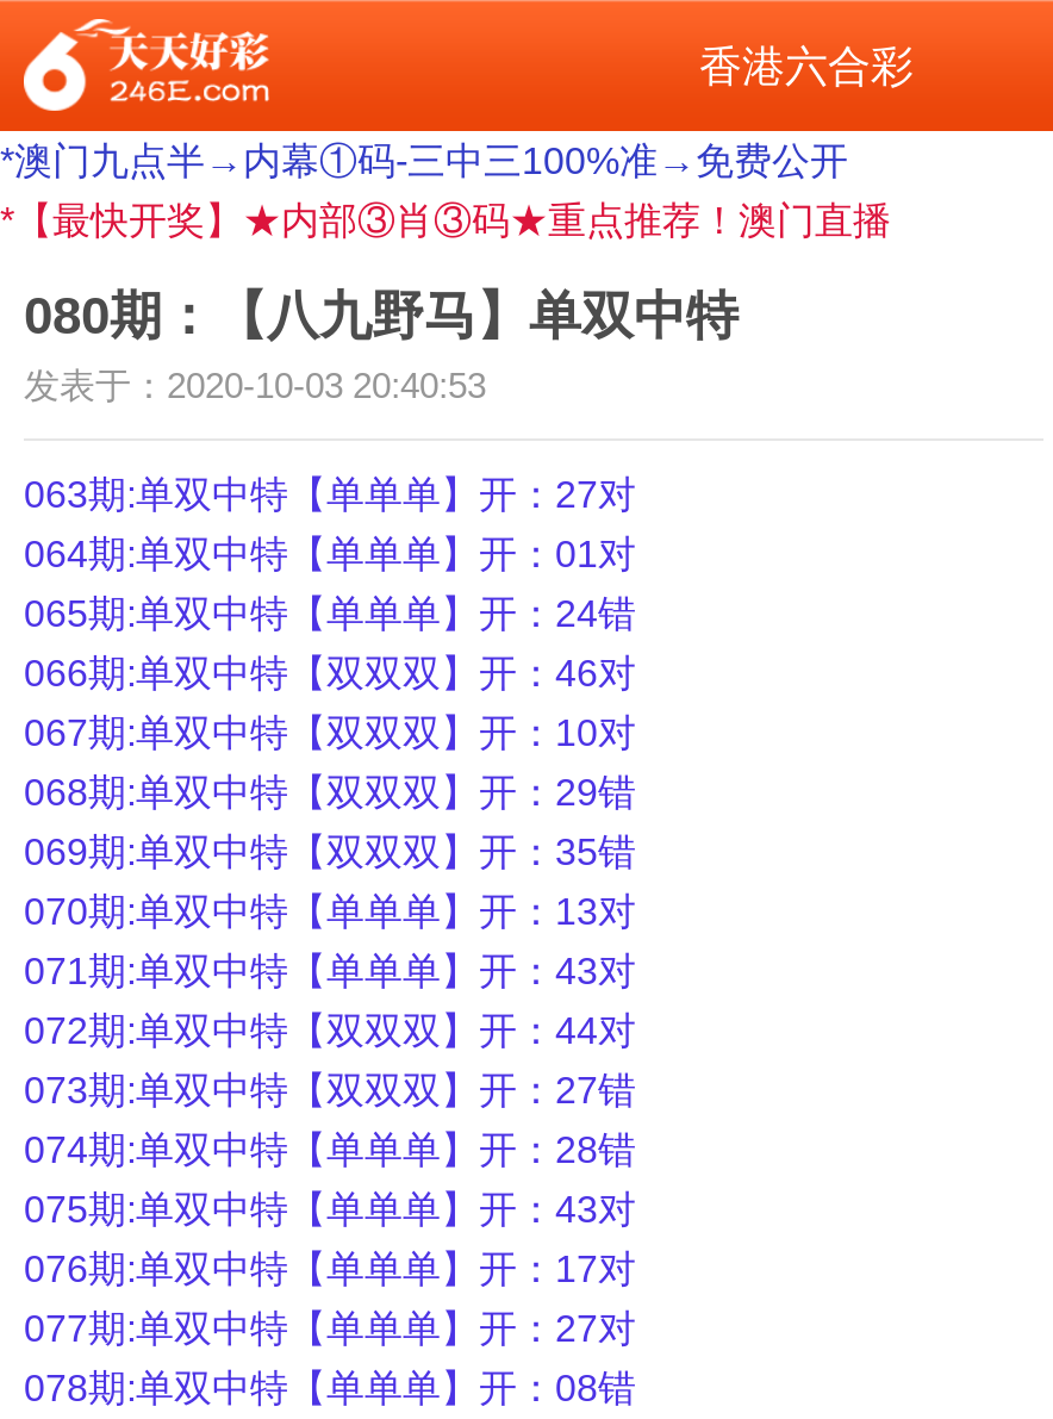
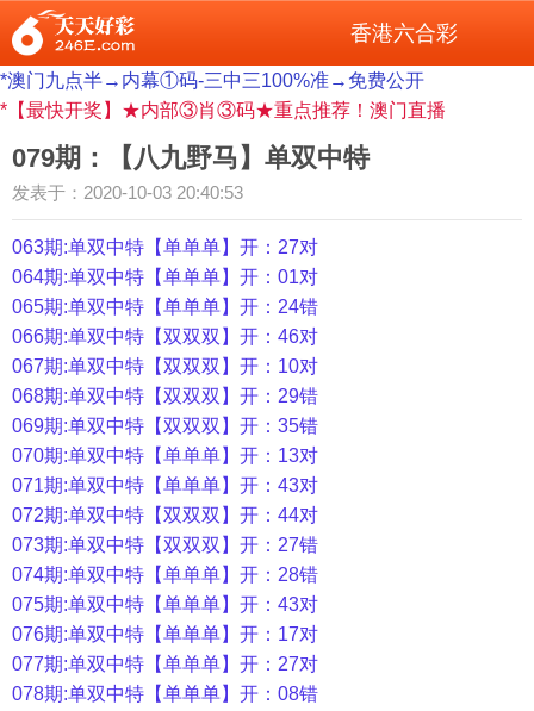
- 080期：【八九野马】单双中特
+ 079期：【八九野马】单双中特
